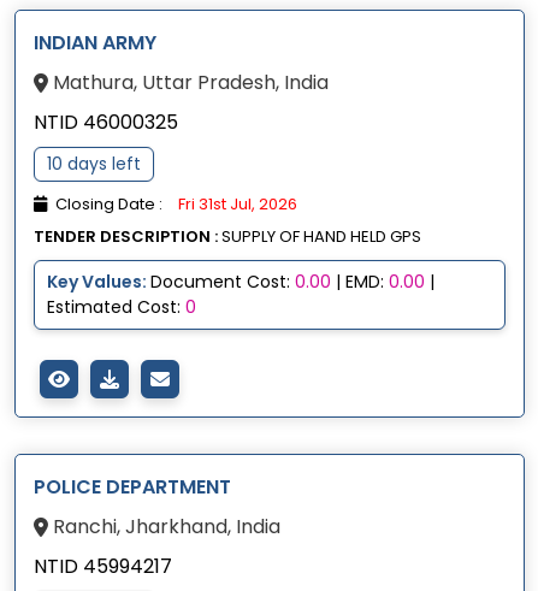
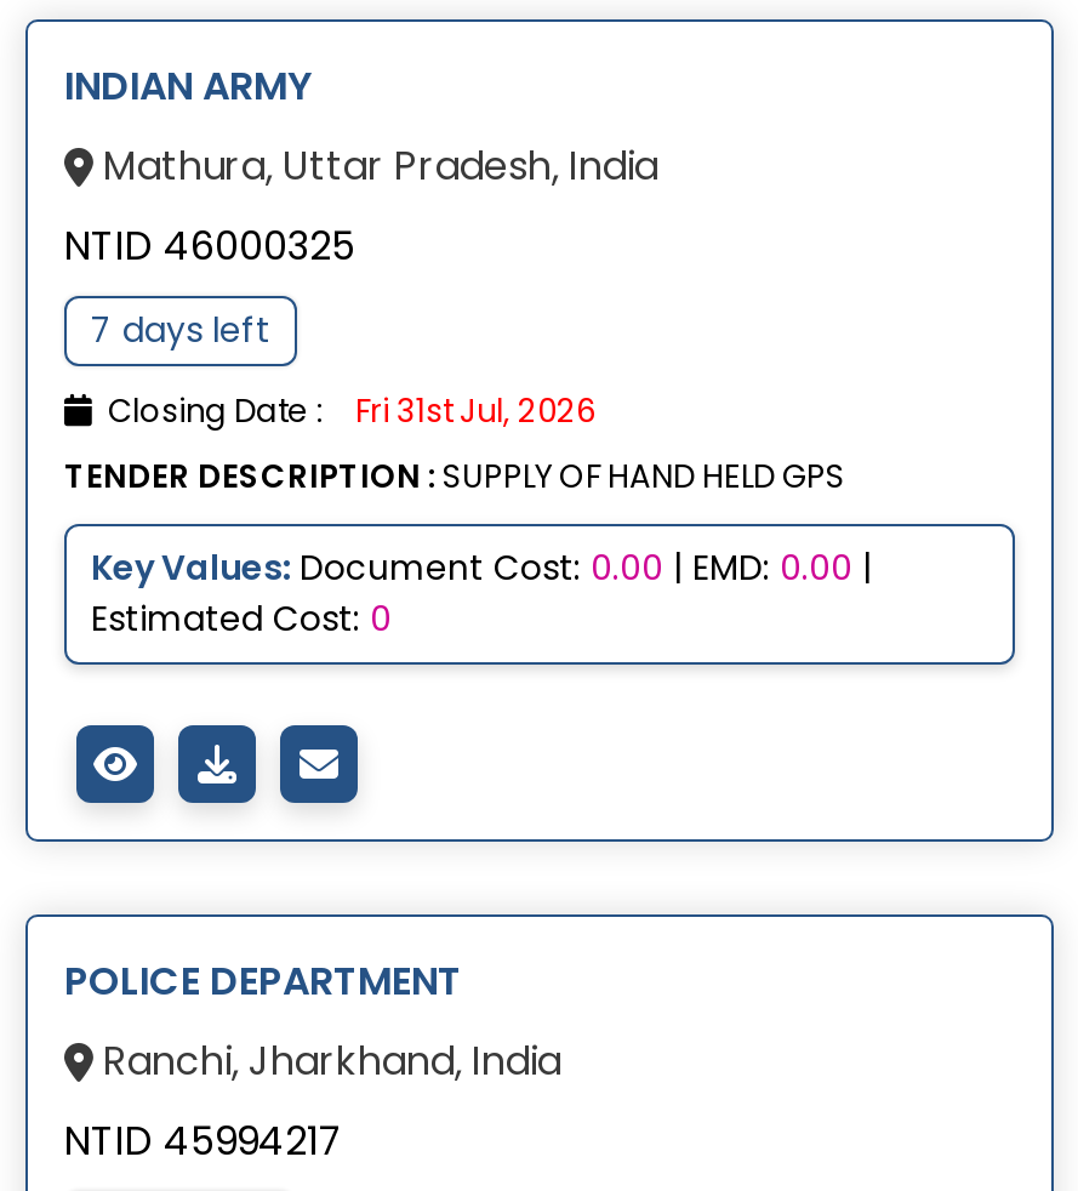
- 10 days left
+ 7 days left
